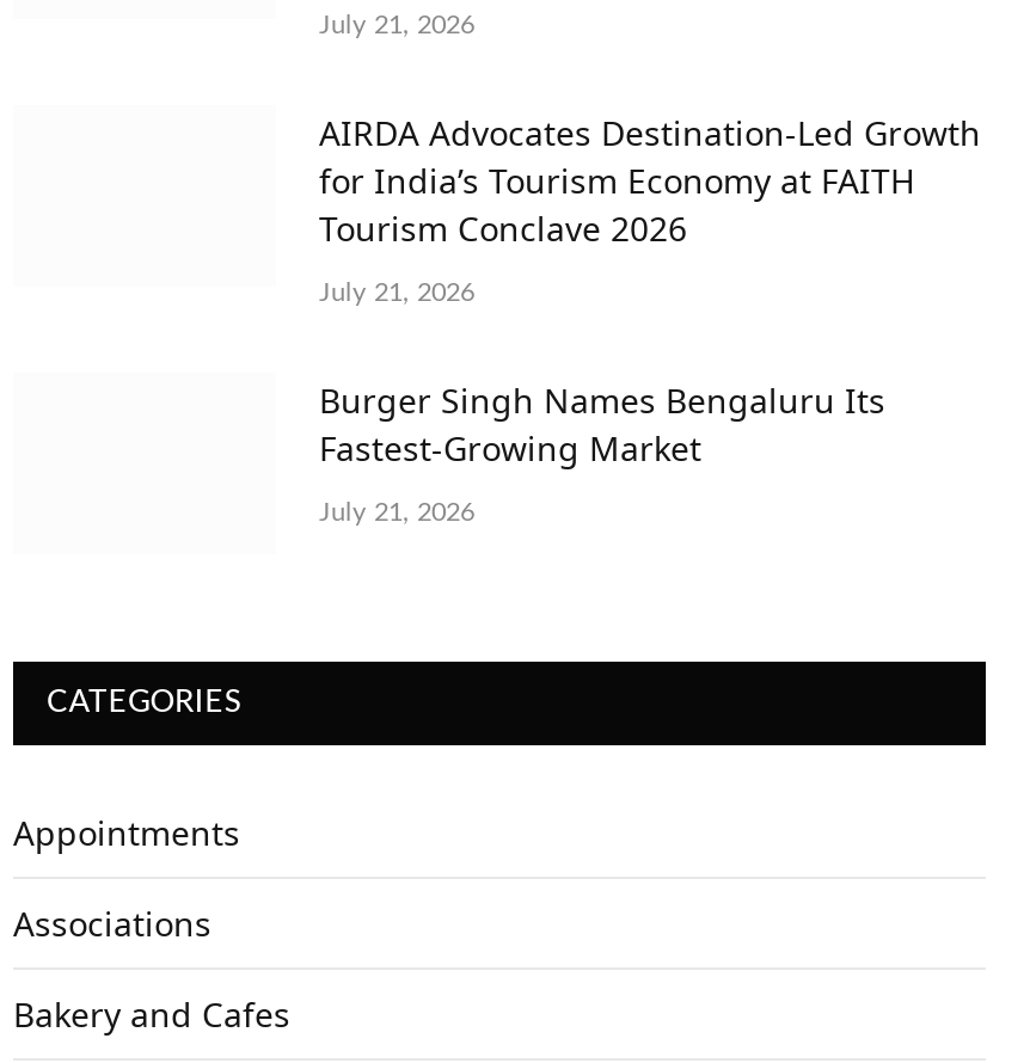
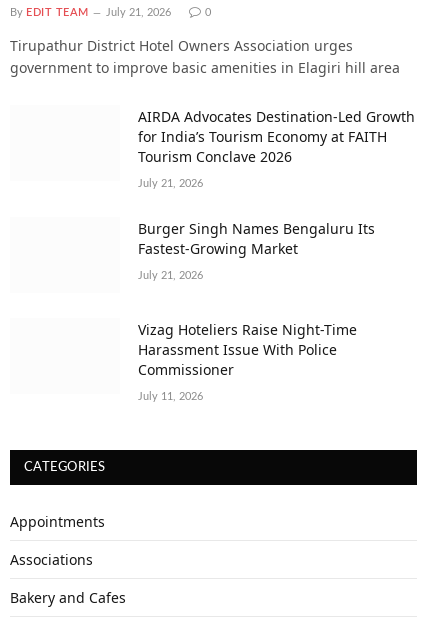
+ By EDIT TEAM

+ 0
+ Tirupathur District Hotel Owners Association urges
+ government to improve basic amenities in Elagiri hill area

+ Vizag Hoteliers Raise Night-Time
+ Harassment Issue With Police
+ Commissioner
+ July 11, 2026
